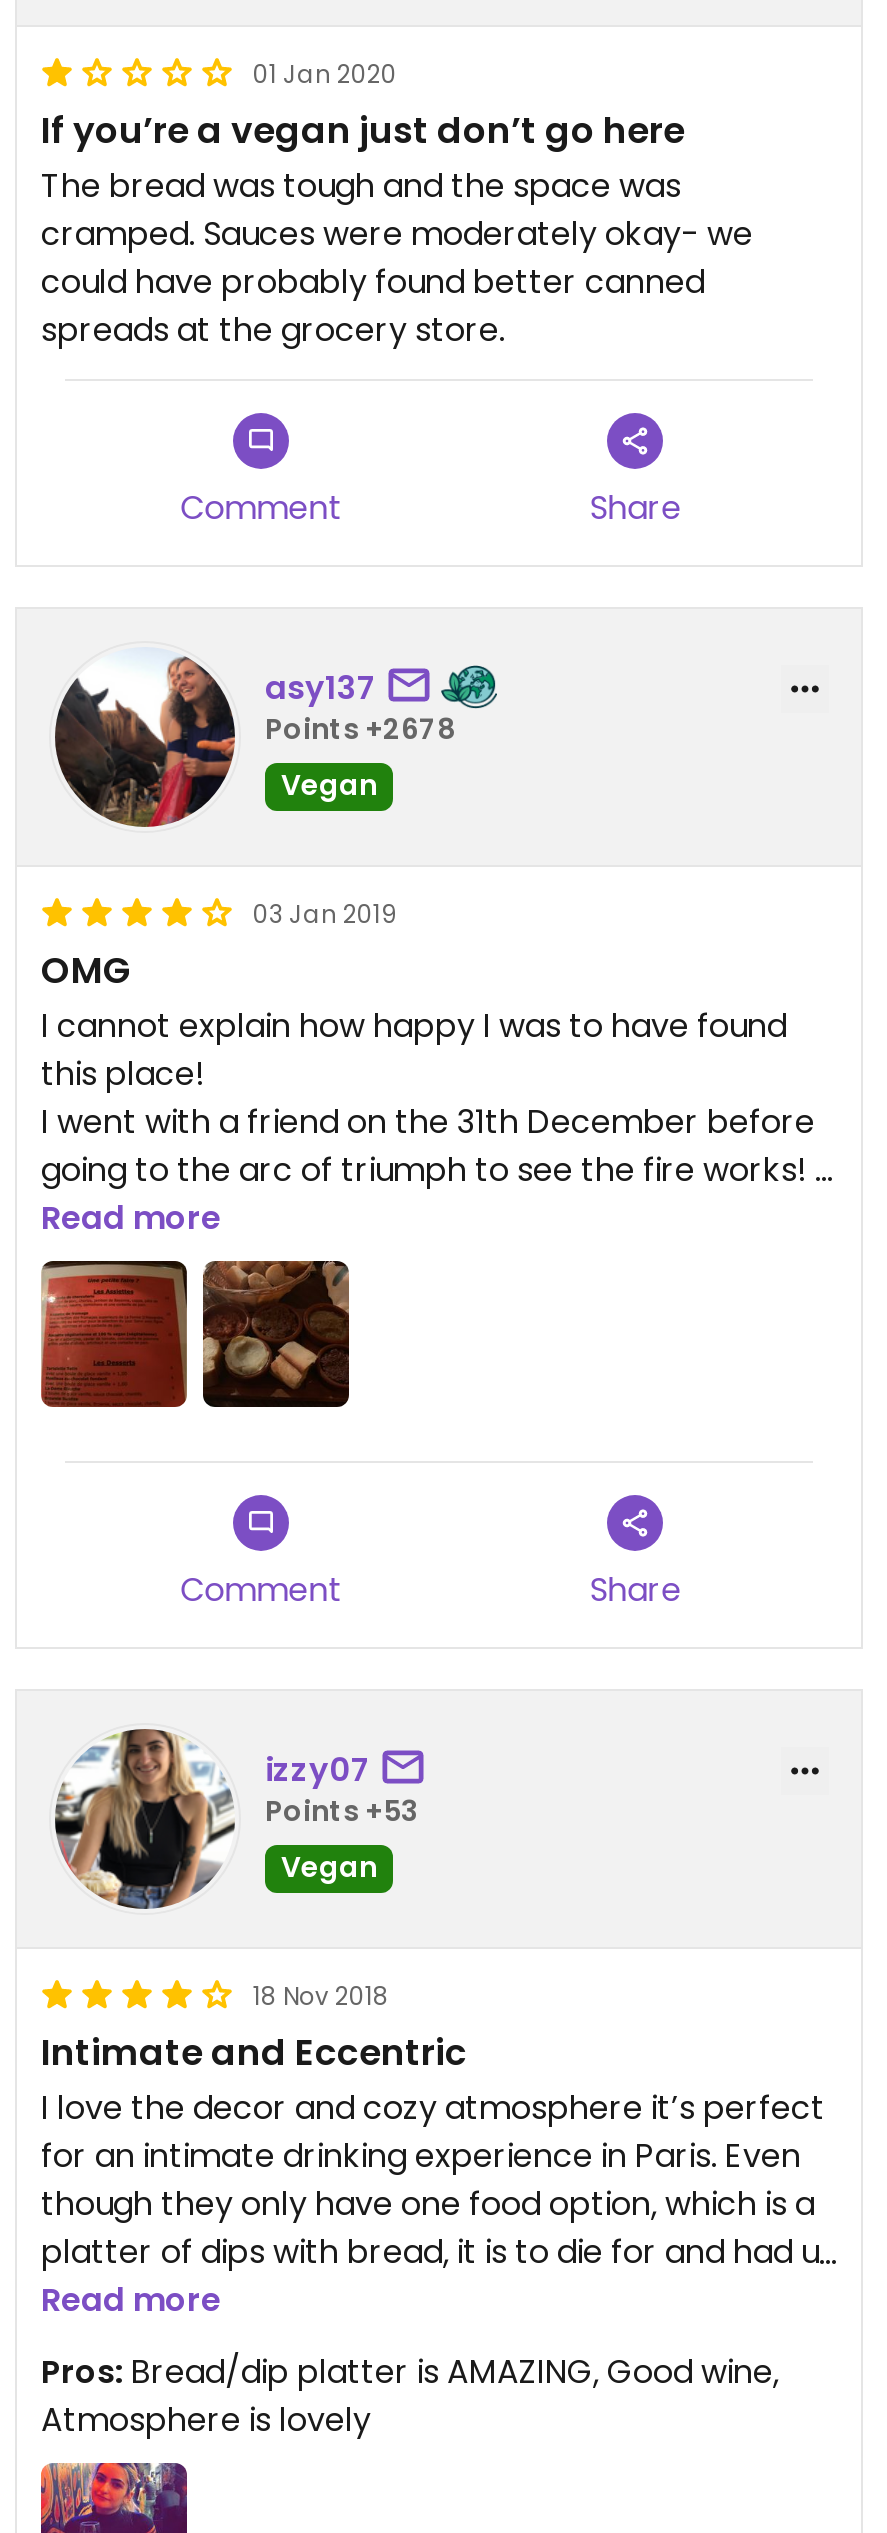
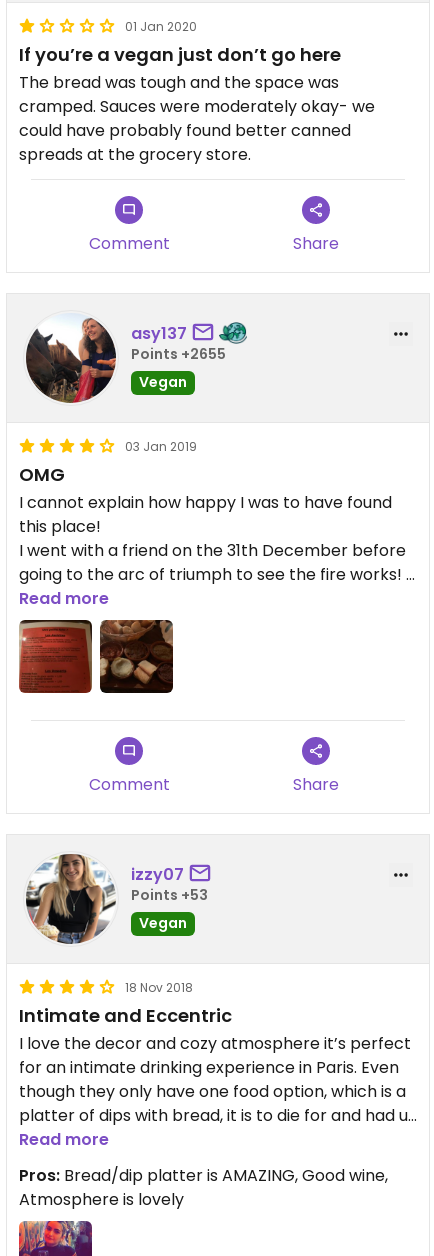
- Points +2678
+ Points +2655
